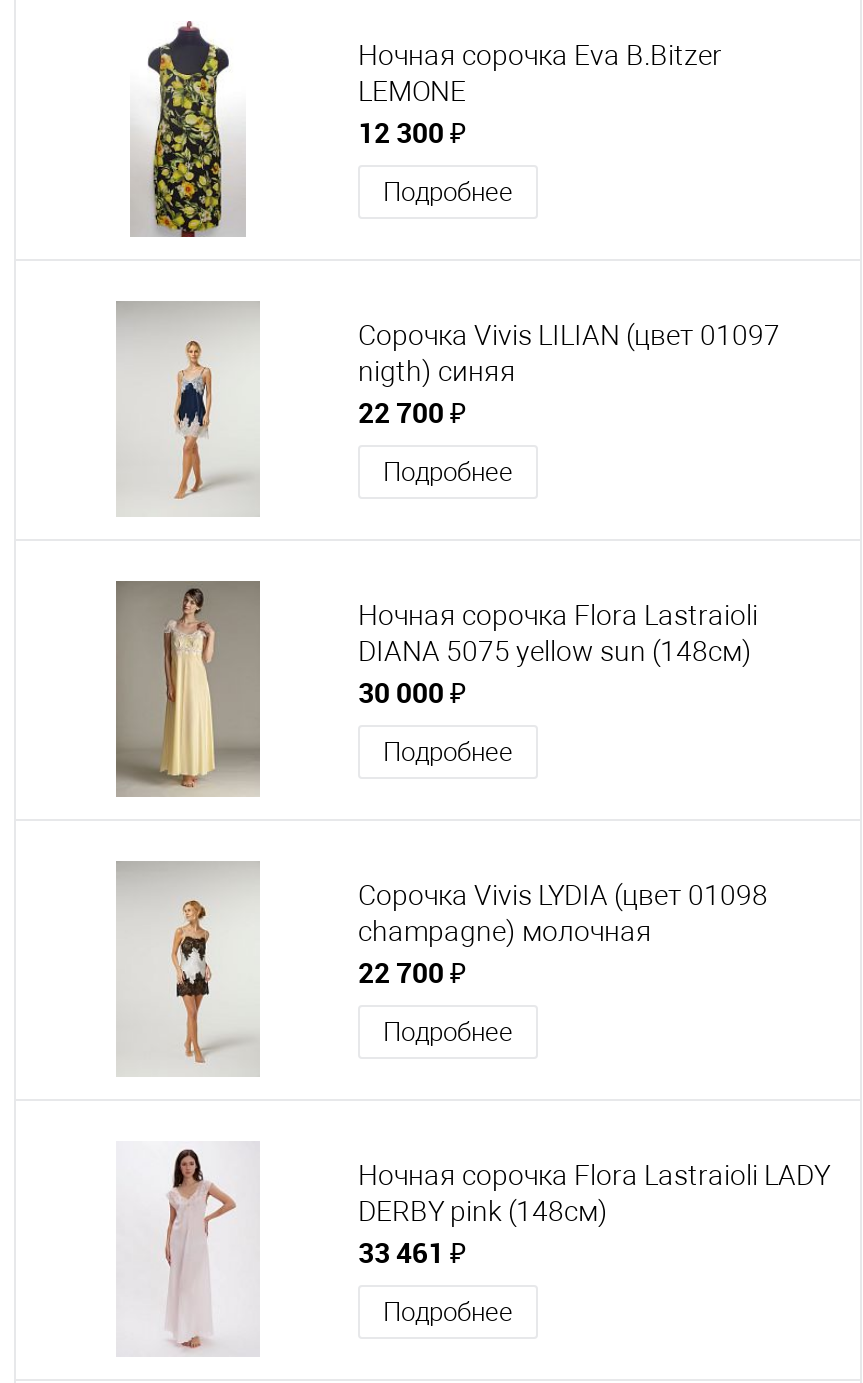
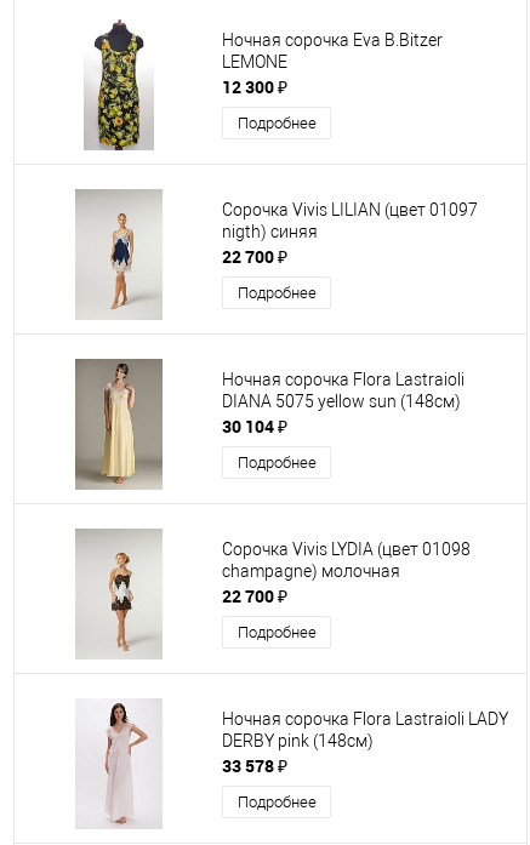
- 30 000 ₽
+ 30 104 ₽

- 33 461 ₽
+ 33 578 ₽
